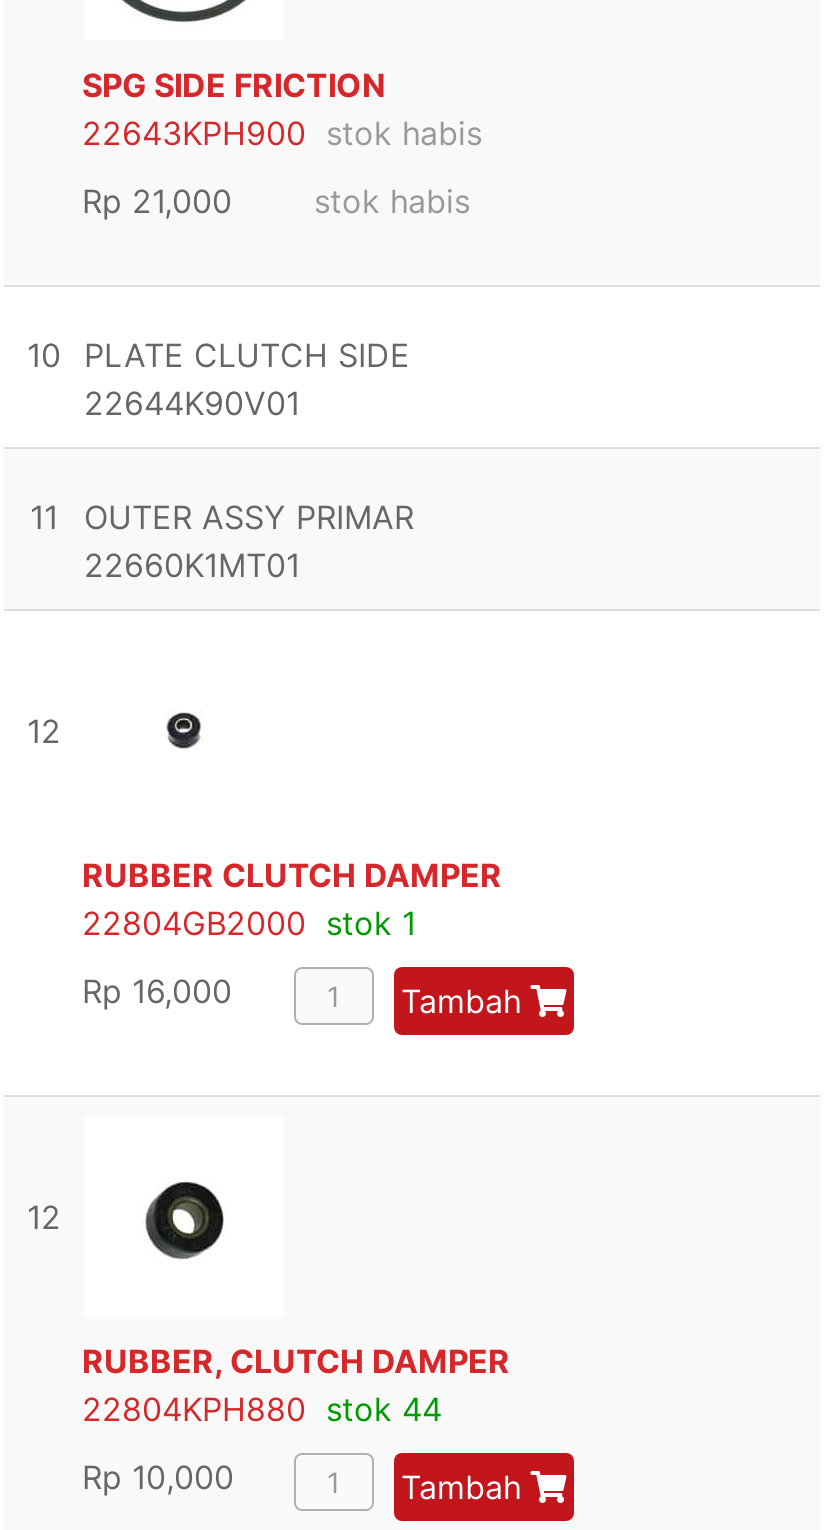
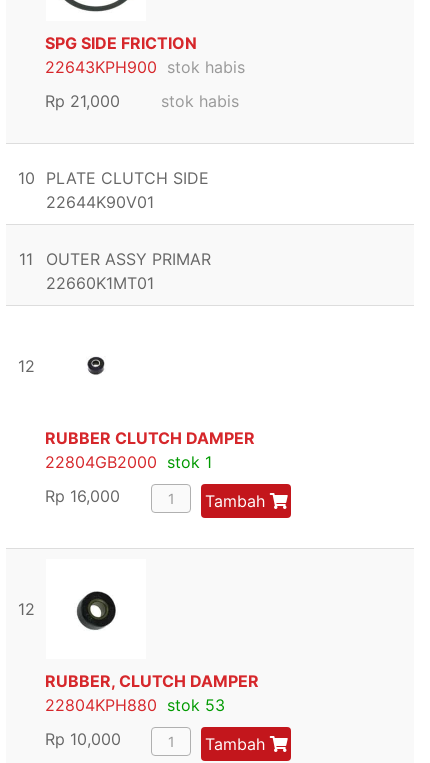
- 22804KPH880 stok 44
+ 22804KPH880 stok 53
